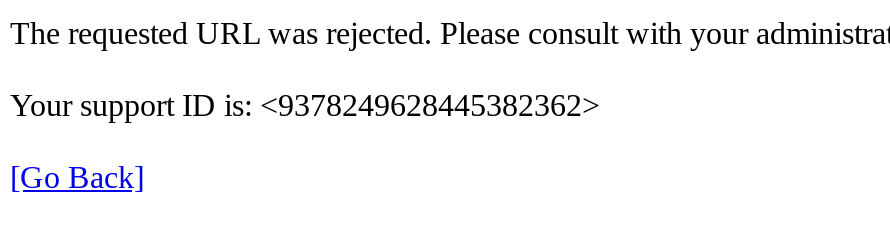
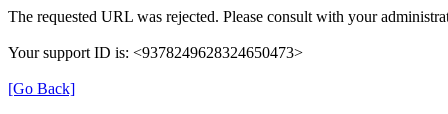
- Your support ID is: <9378249628445382362>
+ Your support ID is: <9378249628324650473>
